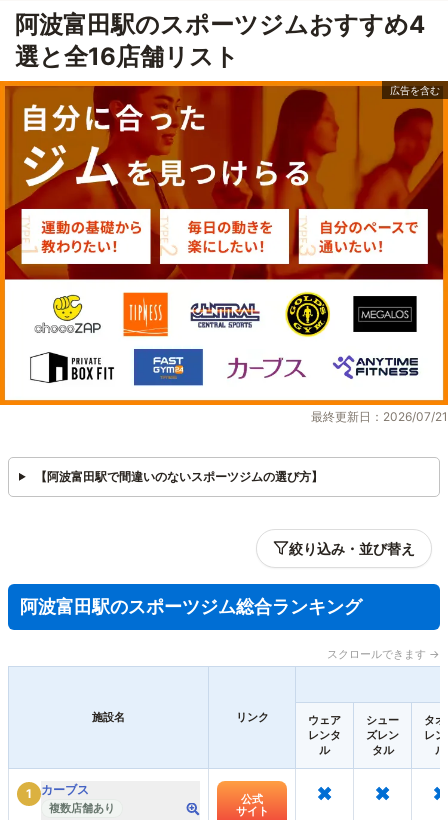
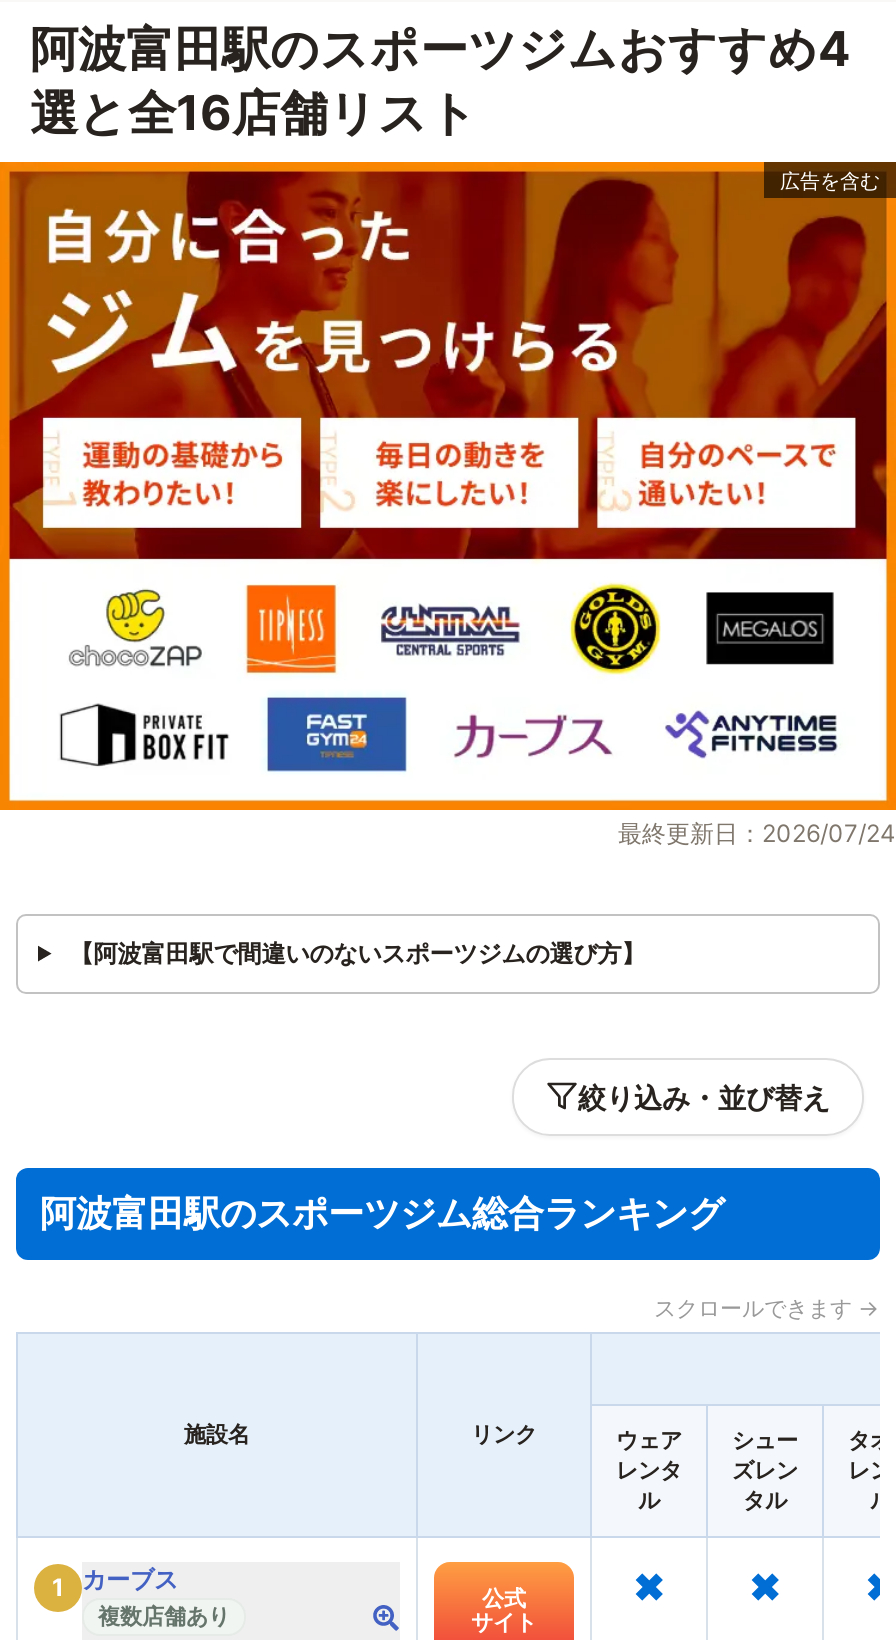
- 最終更新日：2026/07/21
+ 最終更新日：2026/07/24
